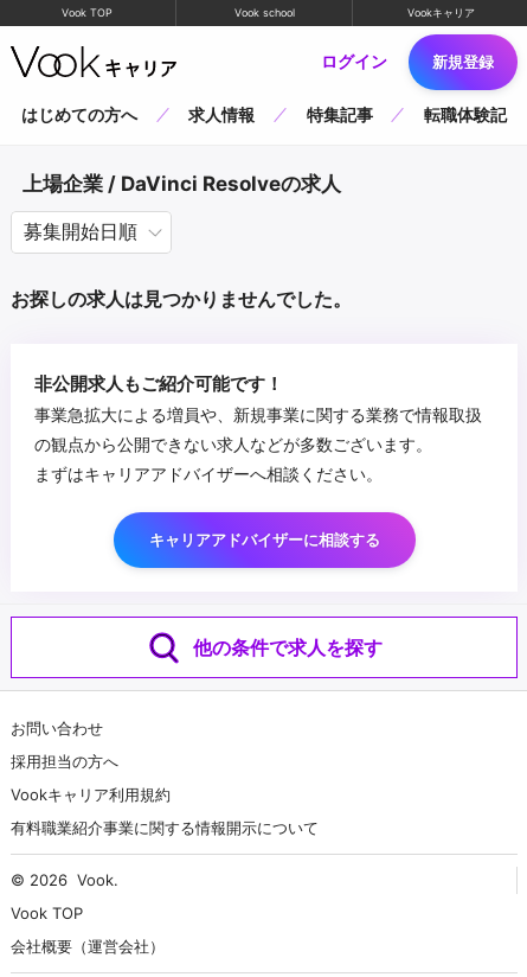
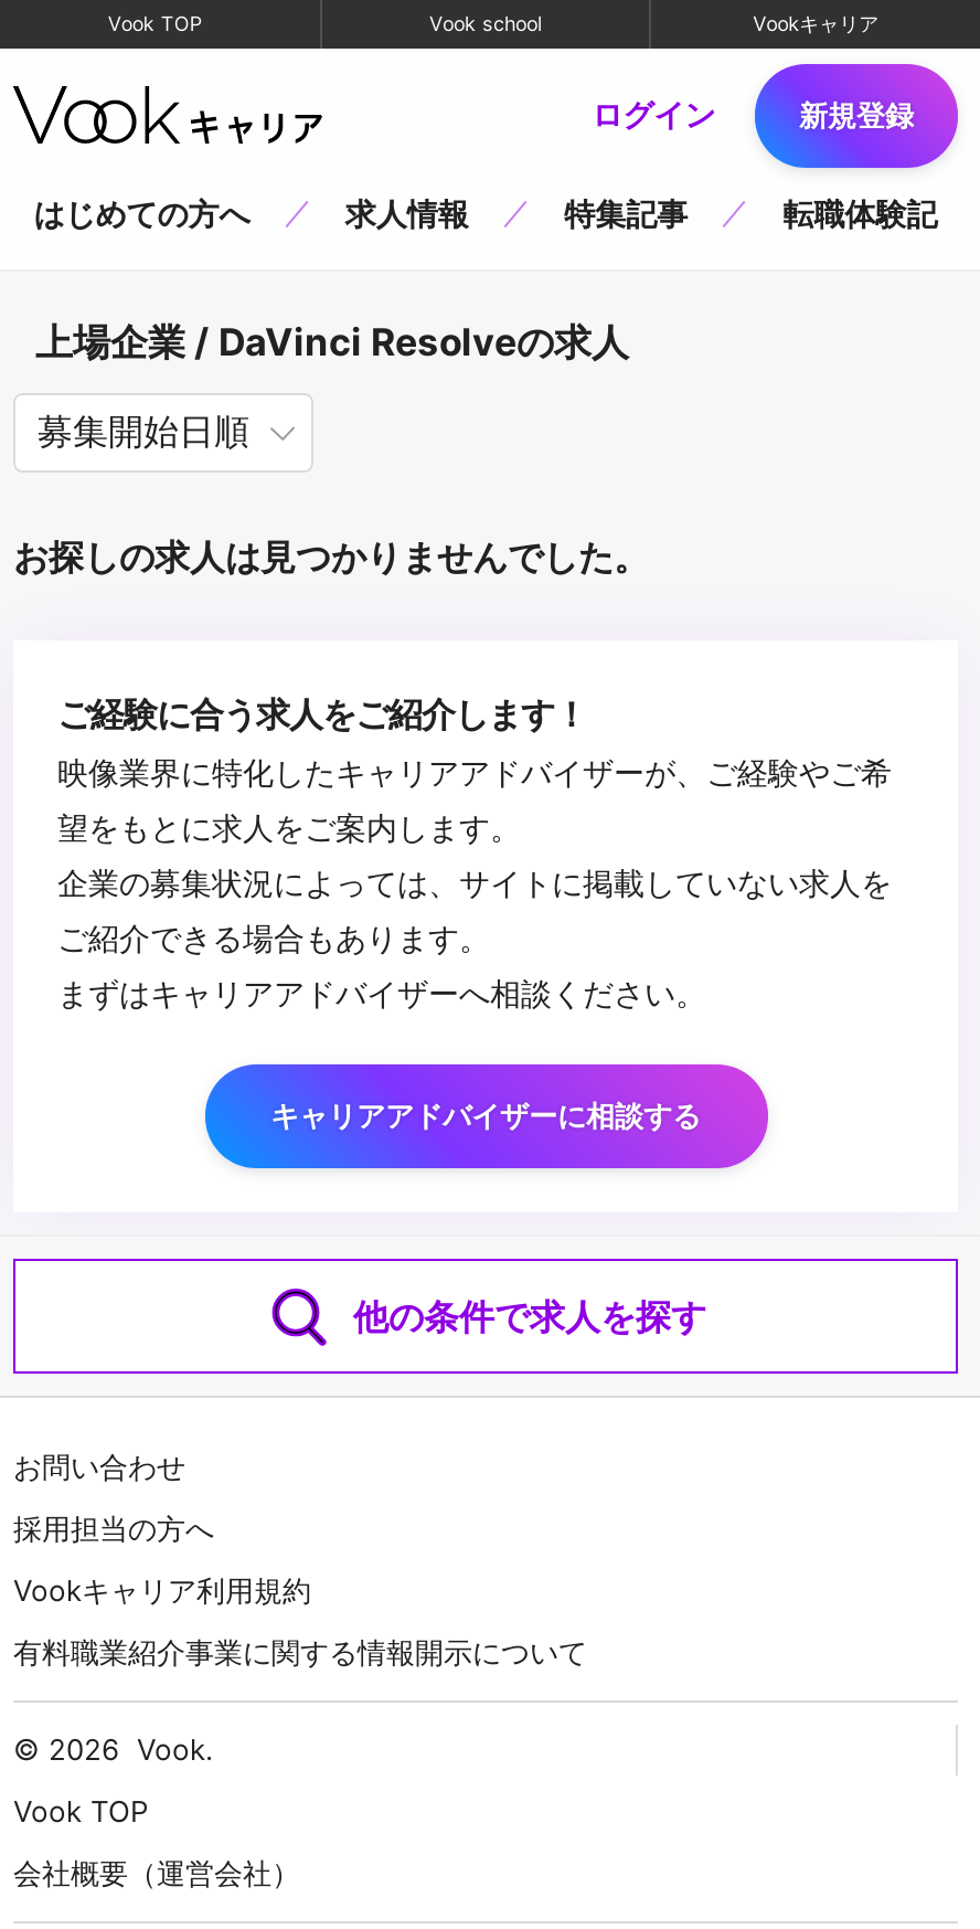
- 非公開求人もご紹介可能です！
- 事業急拡大による増員や、新規事業に関する業務で情報取扱
- の観点から公開できない求人などが多数ございます。
+ ご経験に合う求人をご紹介します！
+ 映像業界に特化したキャリアアドバイザーが、ご経験やご希
+ 望をもとに求人をご案内します。
+ 企業の募集状況によっては、サイトに掲載していない求人を
+ ご紹介できる場合もあります。
